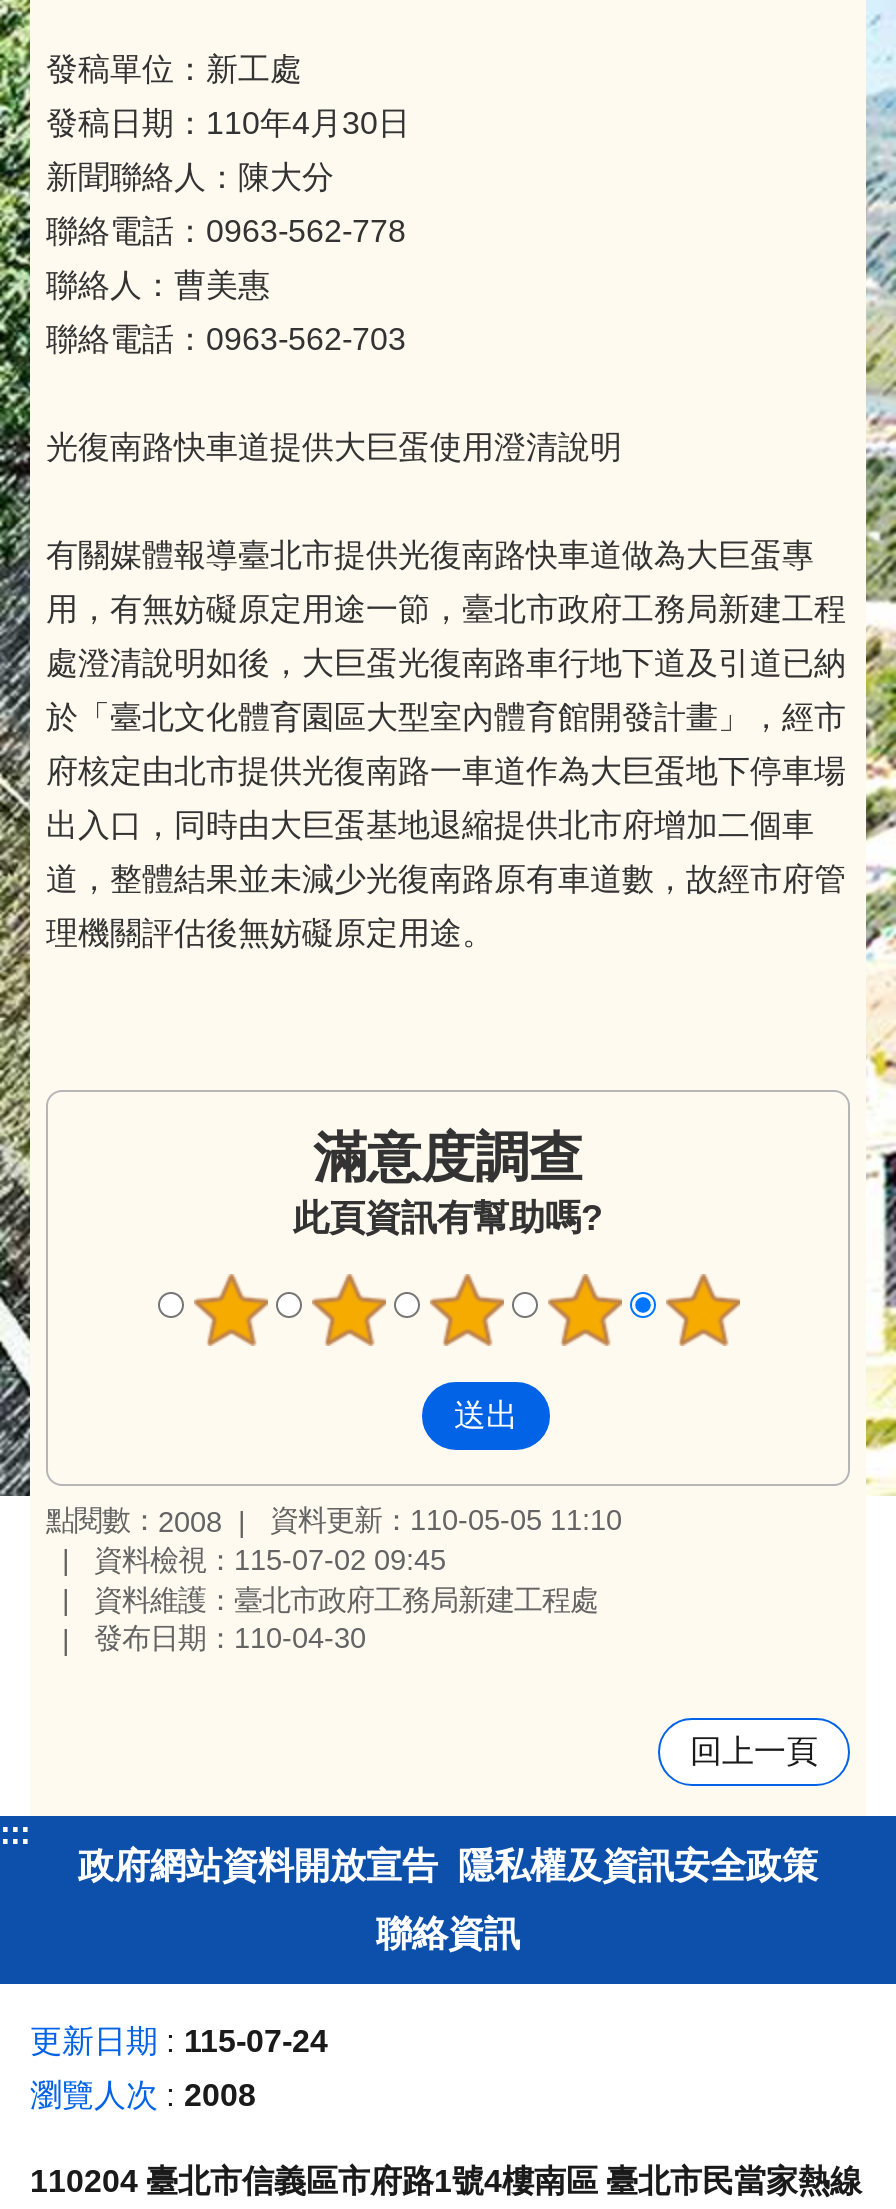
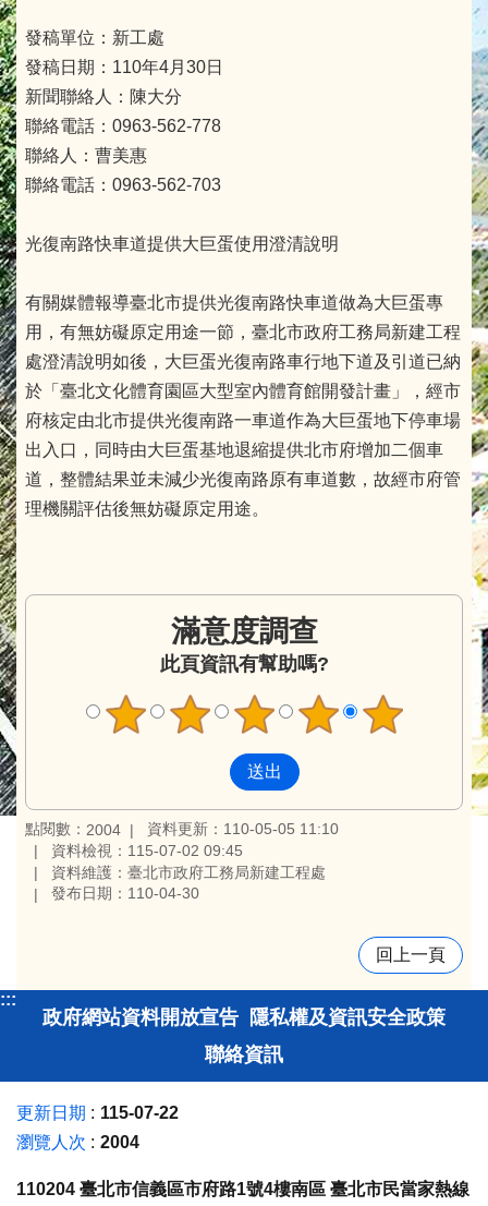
- 點閱數：2008 資料更新：110-05-05 11:10
+ 點閱數：2004 資料更新：110-05-05 11:10

- 更新日期 115-07-24
+ 更新日期 115-07-22

- 瀏覽人次 2008
+ 瀏覽人次 2004
